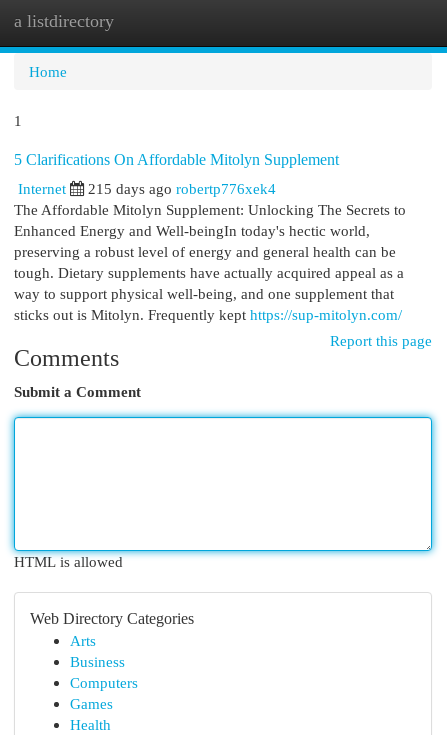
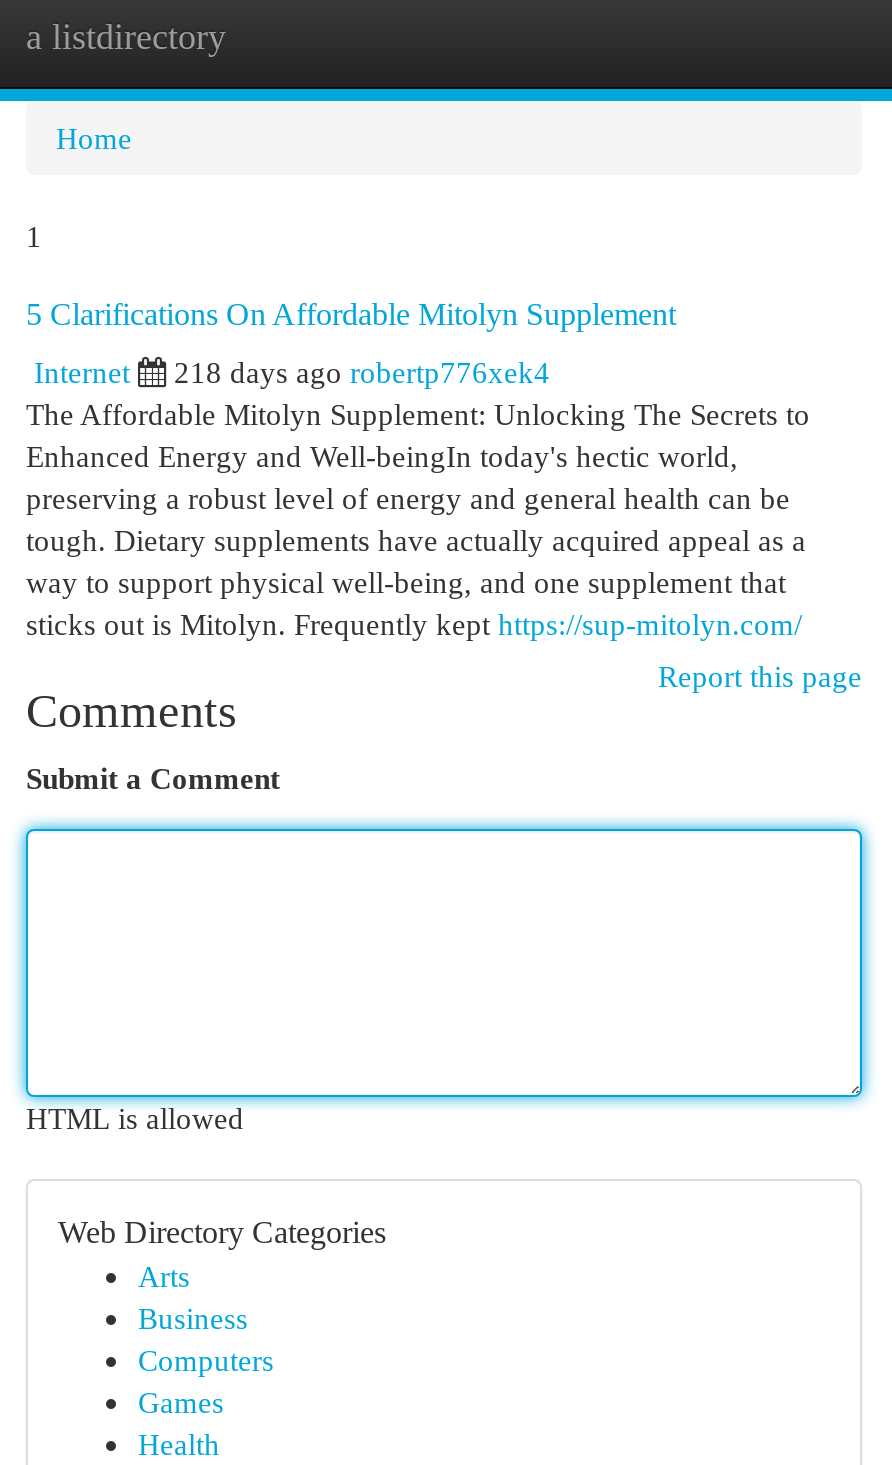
- 215 days ago robertp776xek4
+ 218 days ago robertp776xek4
